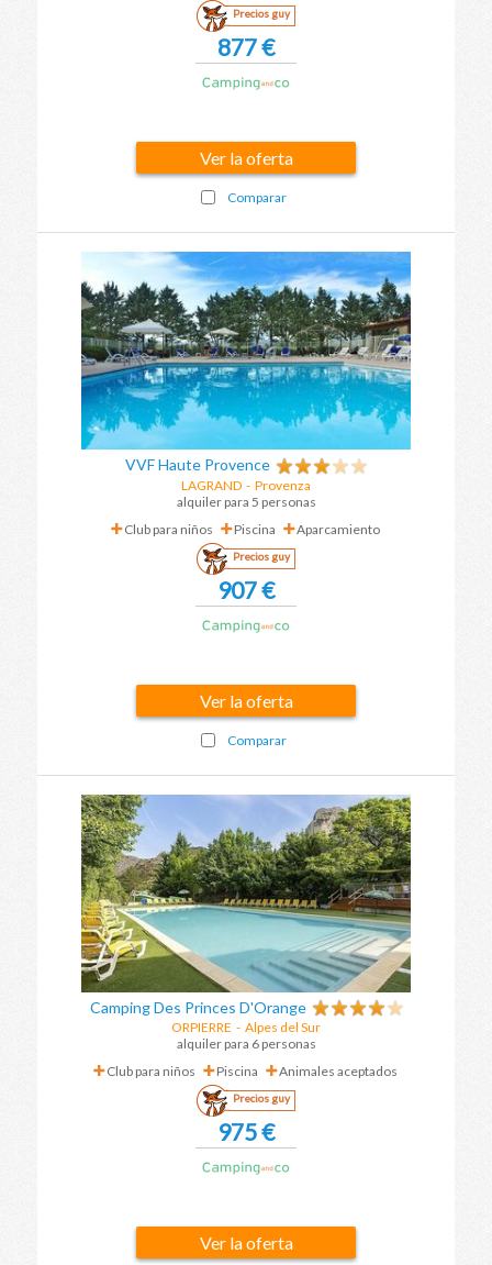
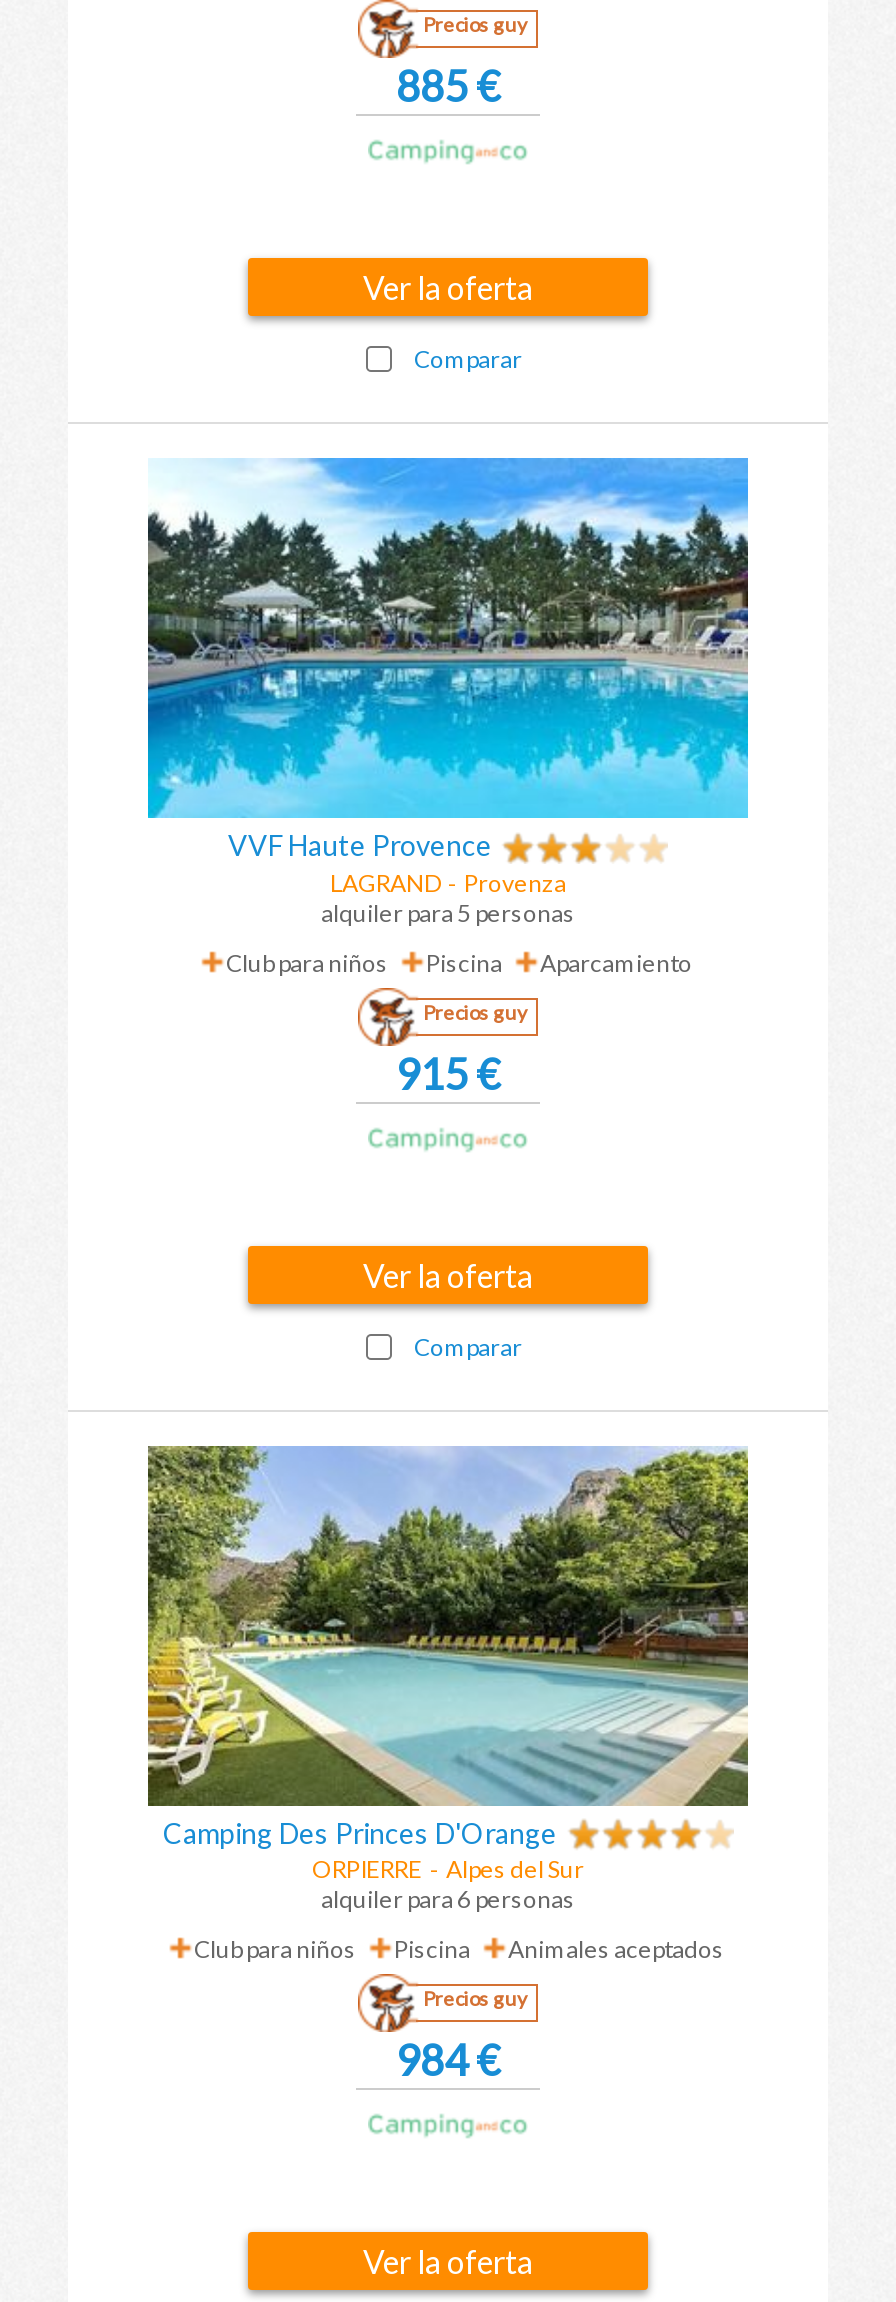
- 877 €
+ 885 €

- 907 €
+ 915 €

- 975 €
+ 984 €
